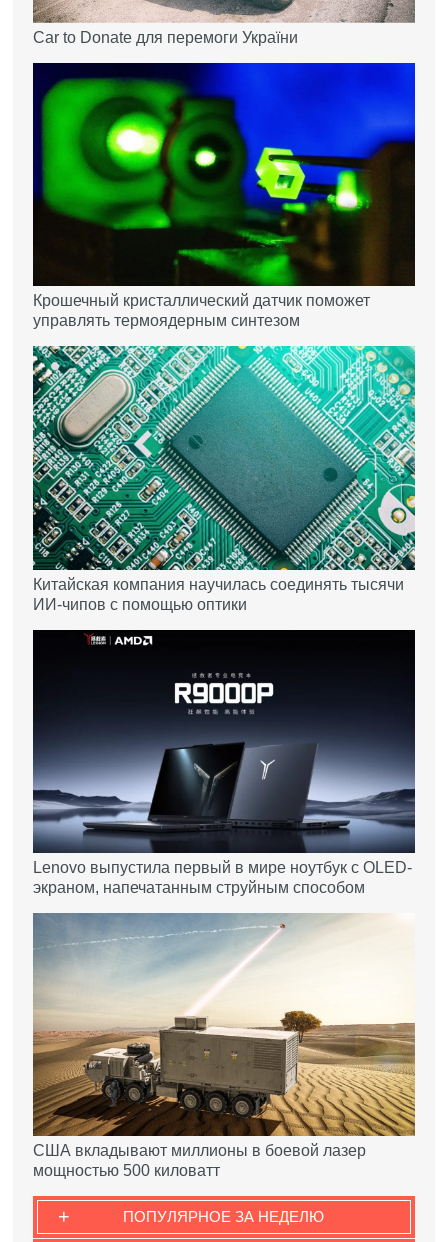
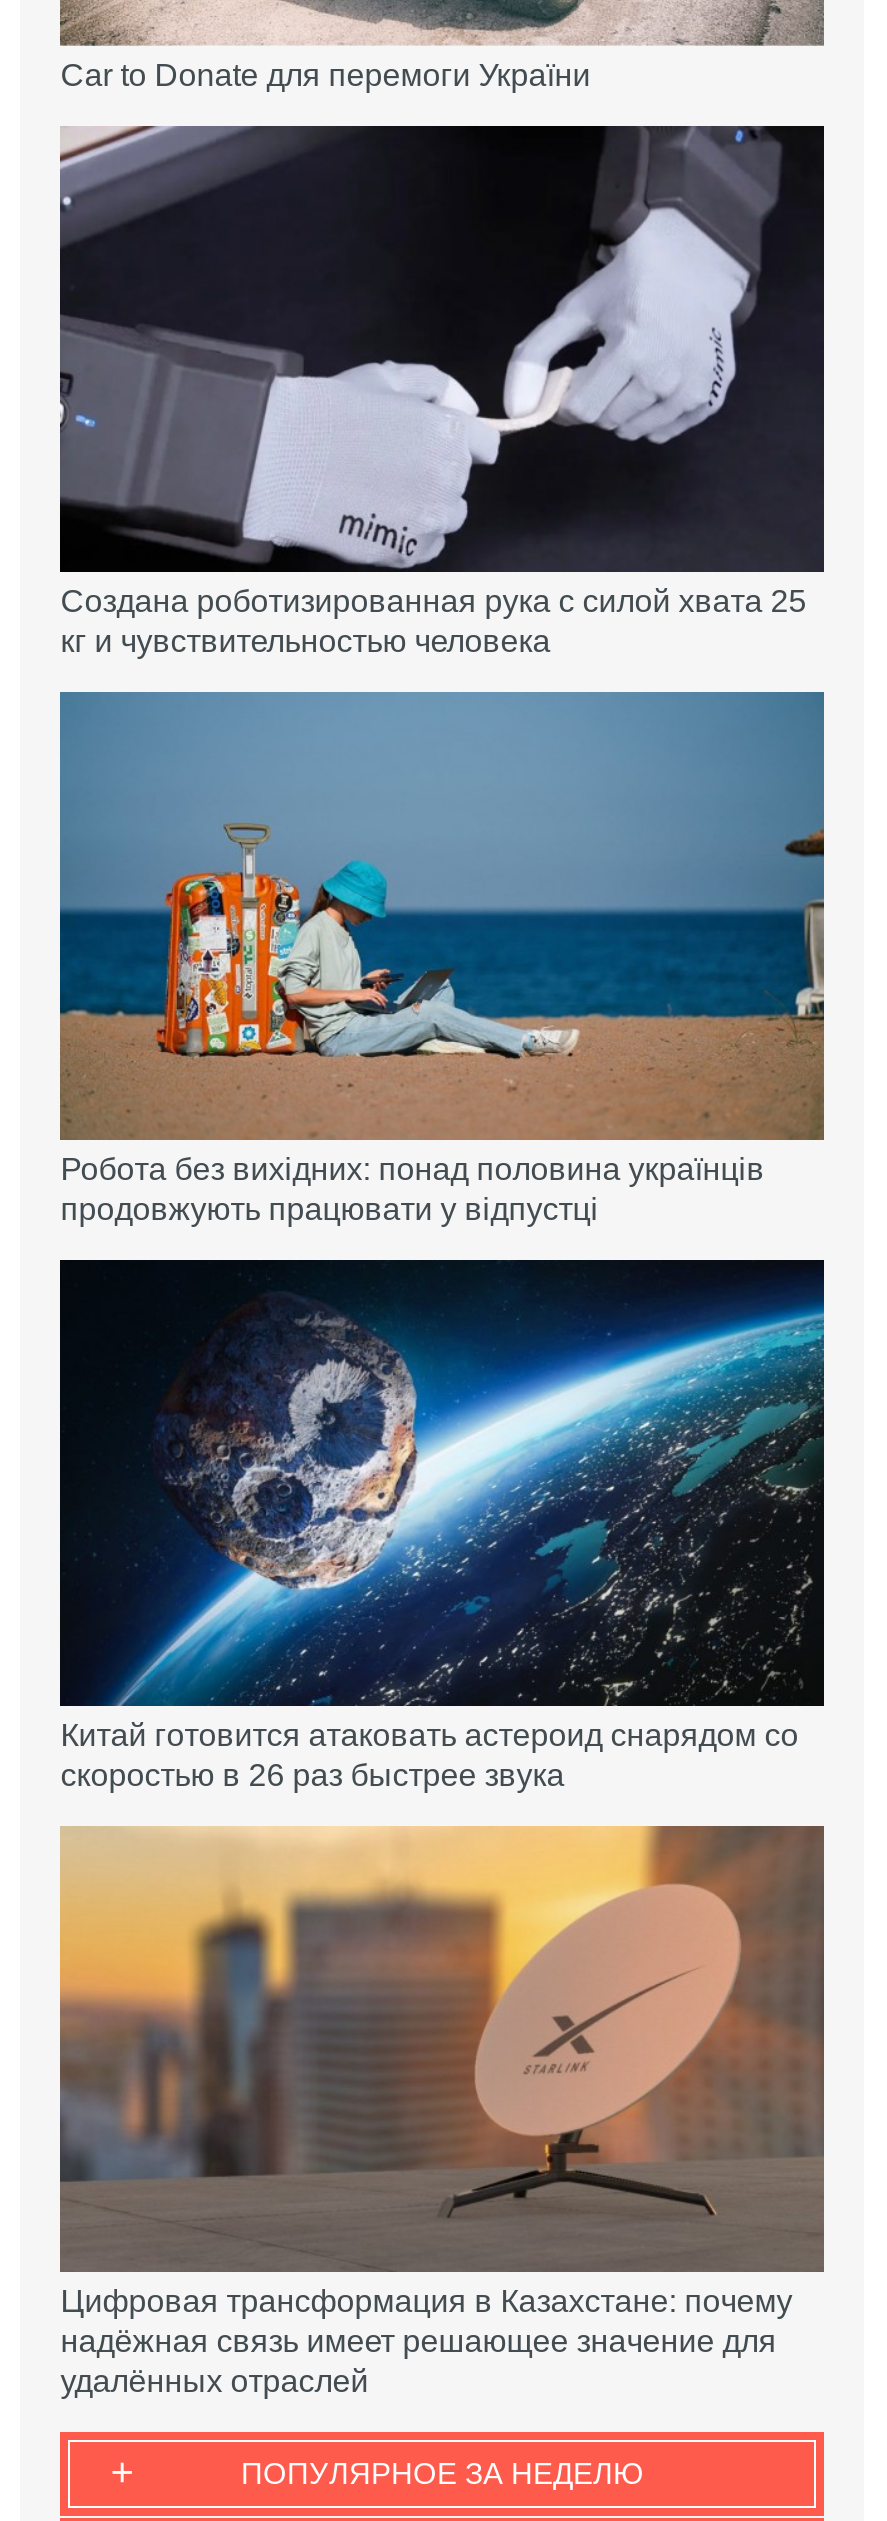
- [image]
- Крошечный кристаллический датчик поможет
- управлять термоядерным синтезом
+ [image]
+ Создана роботизированная рука с силой хвата 25
+ кг и чувствительностью человека

- [image]
- Китайская компания научилась соединять тысячи
- ИИ-чипов с помощью оптики
+ [image]
+ Робота без вихідних: понад половина українців
+ продовжують працювати у відпустці

- [image]
- Lenovo выпустила первый в мире ноутбук с OLED-
- экраном, напечатанным струйным способом
+ [image]
+ Китай готовится атаковать астероид снарядом со
+ скоростью в 26 раз быстрее звука

- [image]
- США вкладывают миллионы в боевой лазер
- мощностью 500 киловатт
+ [image]
+ Цифровая трансформация в Казахстане: почему
+ надёжная связь имеет решающее значение для
+ удалённых отраслей
